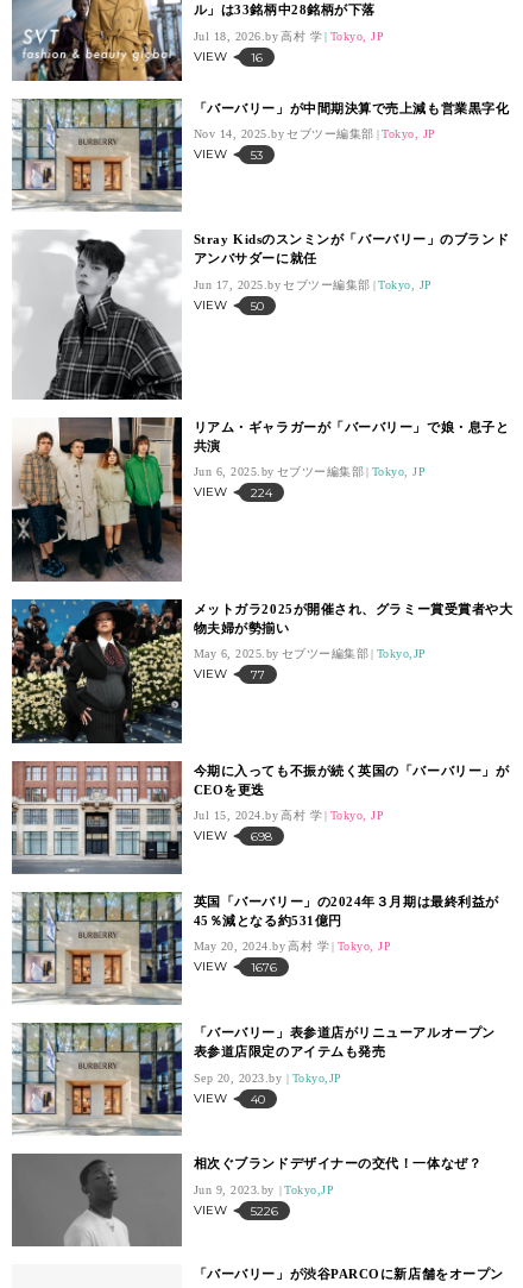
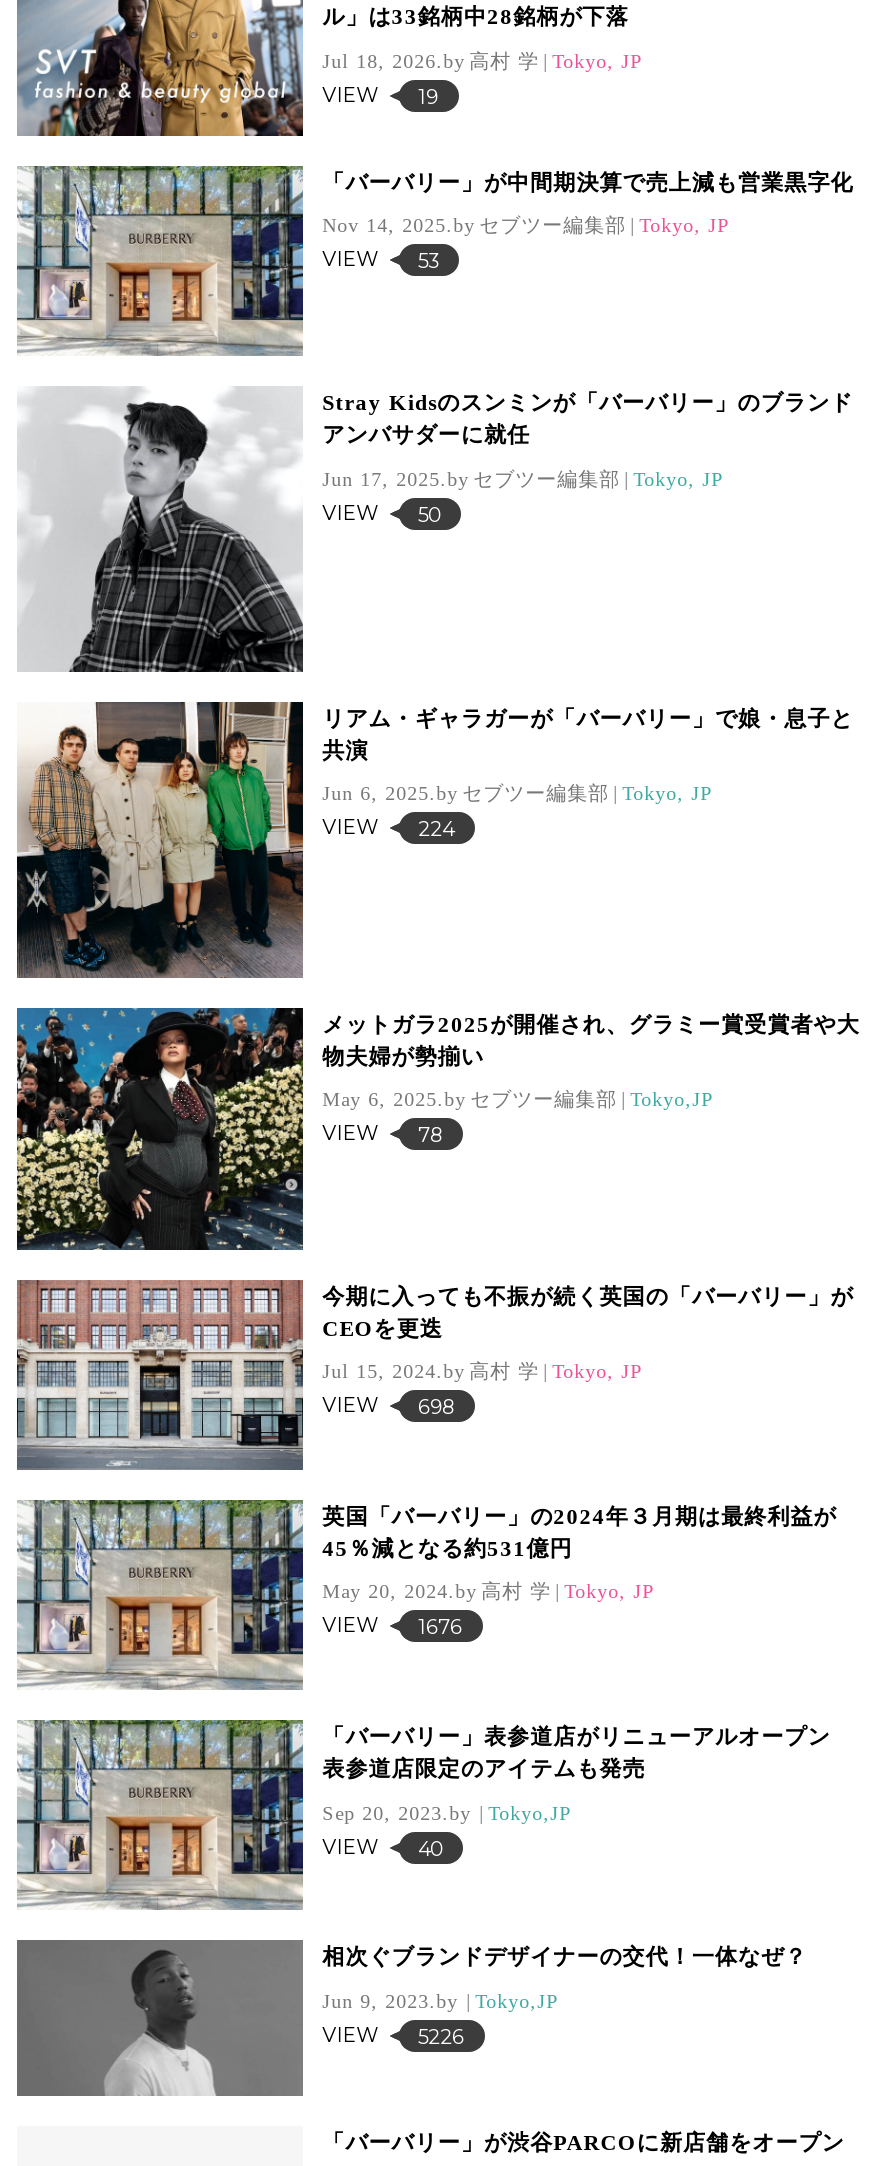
- VIEW 16
+ VIEW 19

- VIEW 77
+ VIEW 78
